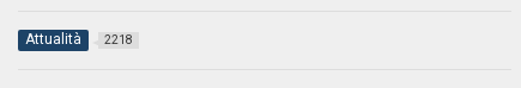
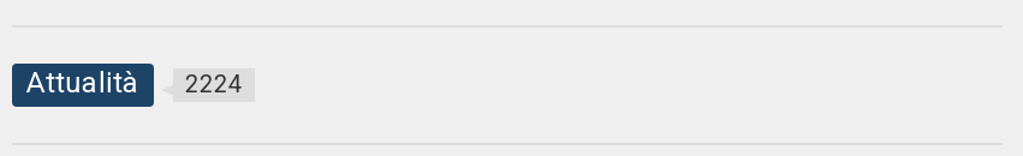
- Attualità 2218
+ Attualità 2224
